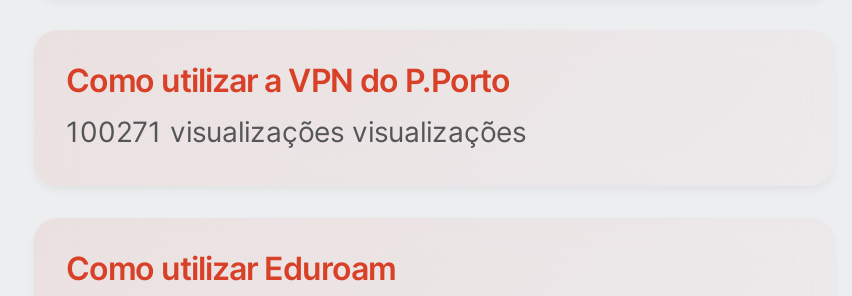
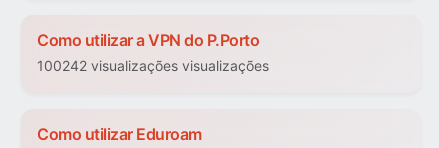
- 100271 visualizações visualizações
+ 100242 visualizações visualizações
